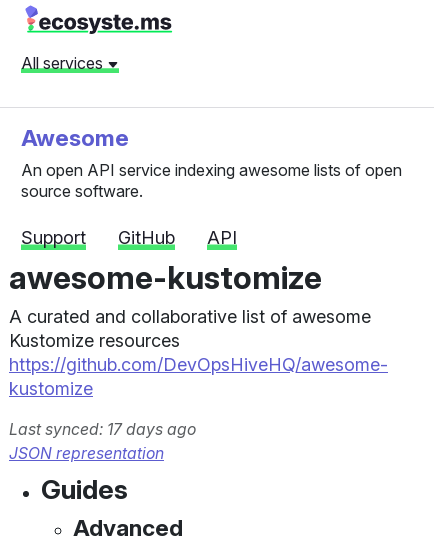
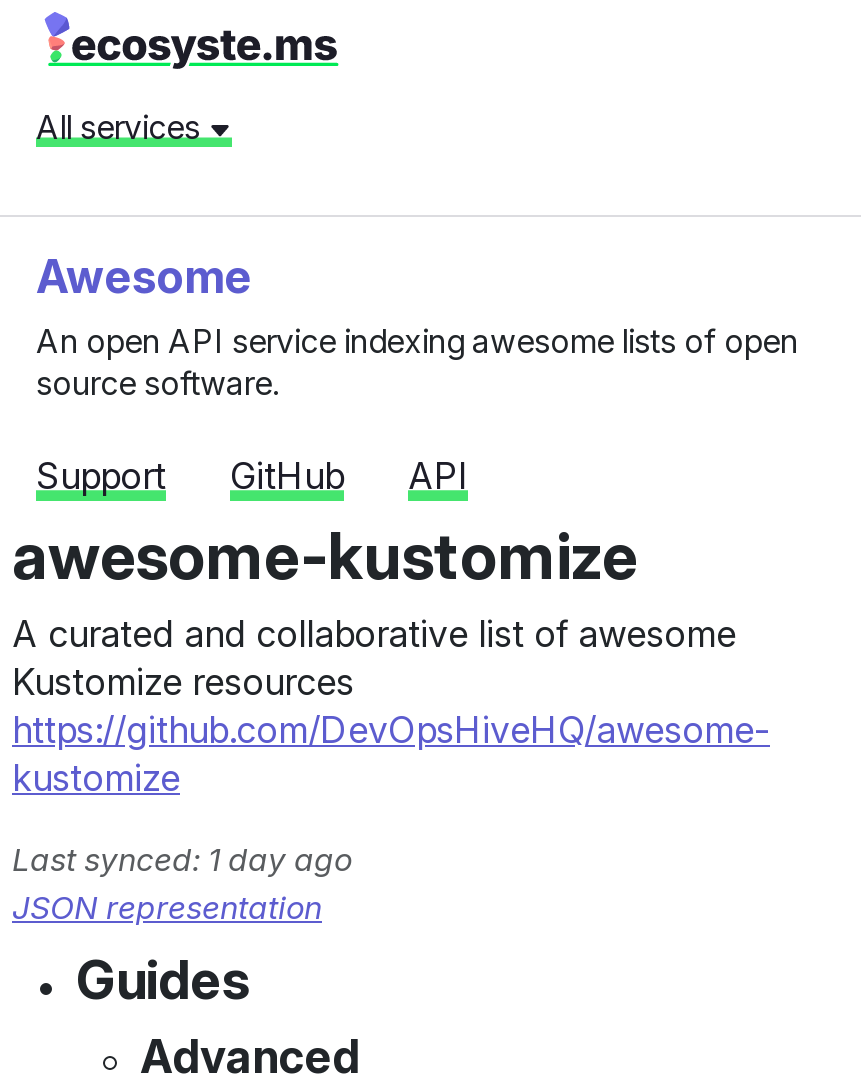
- Last synced: 17 days ago
+ Last synced: 1 day ago
